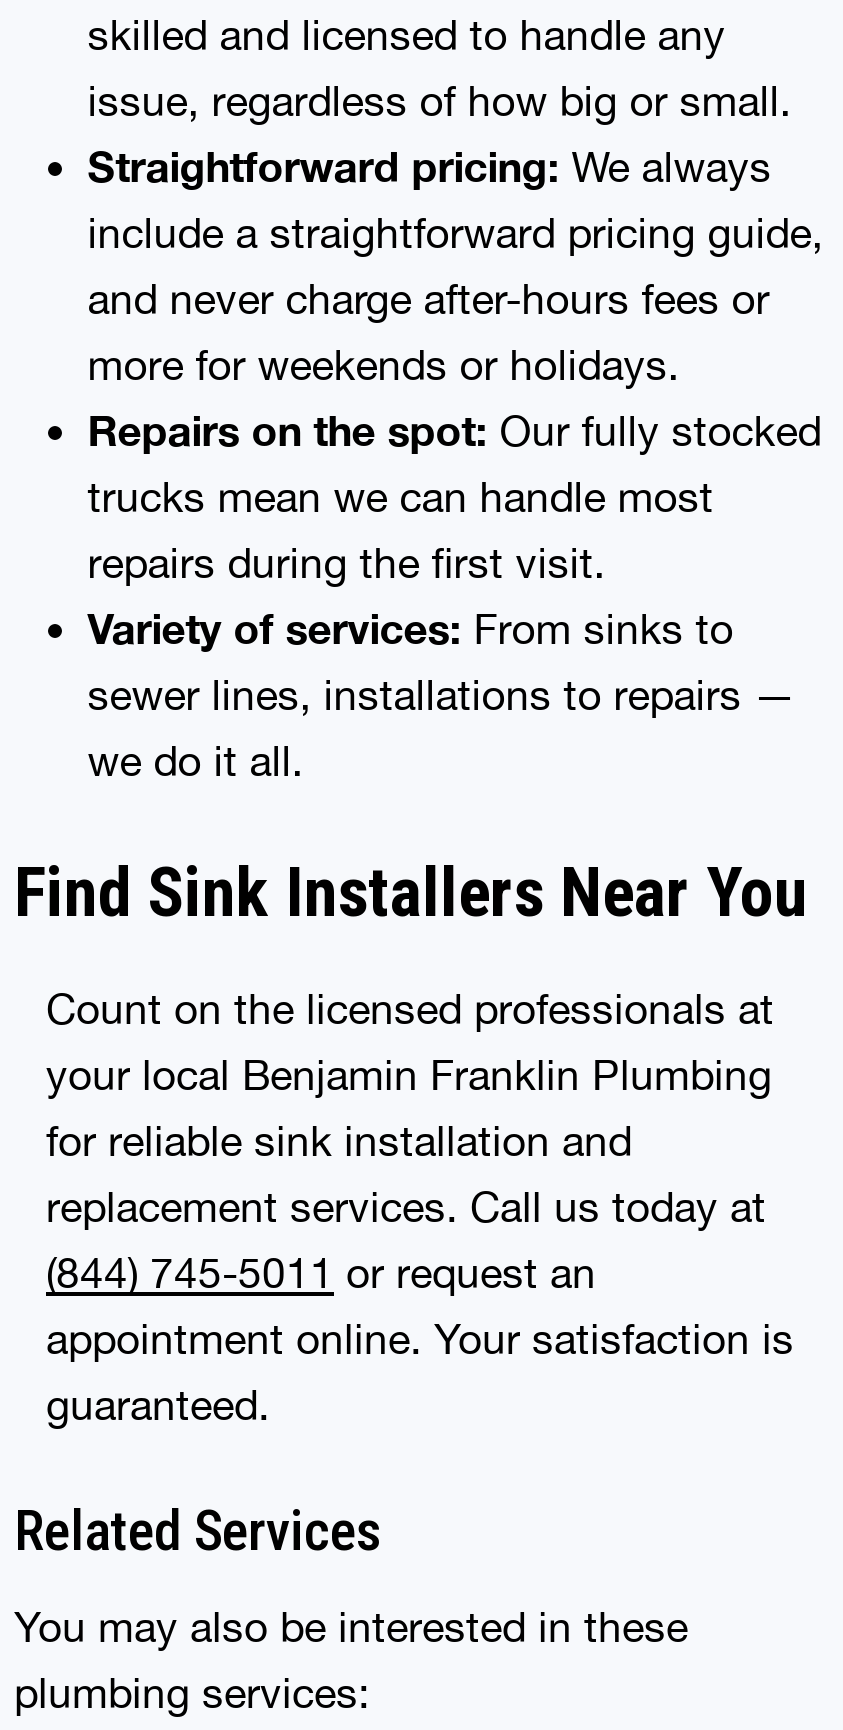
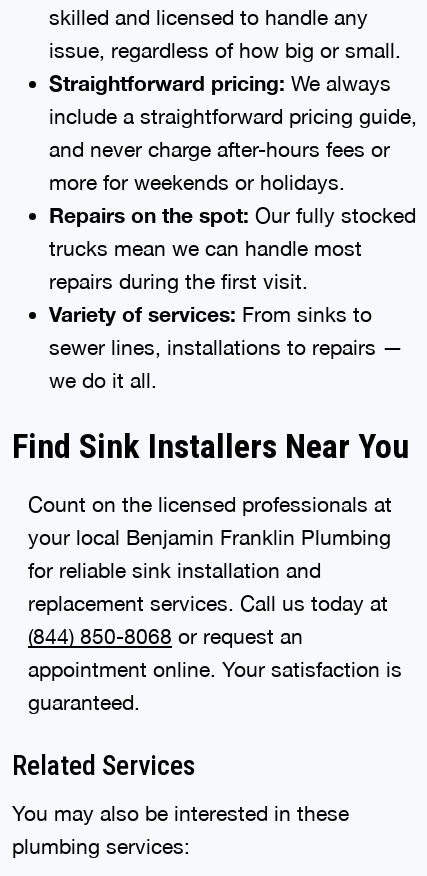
- (844) 745-5011 or request an
+ (844) 850-8068 or request an
